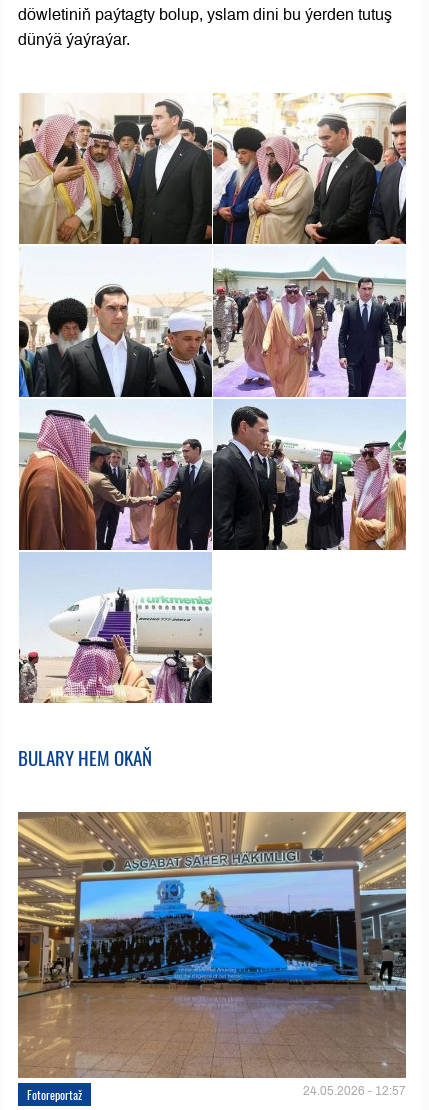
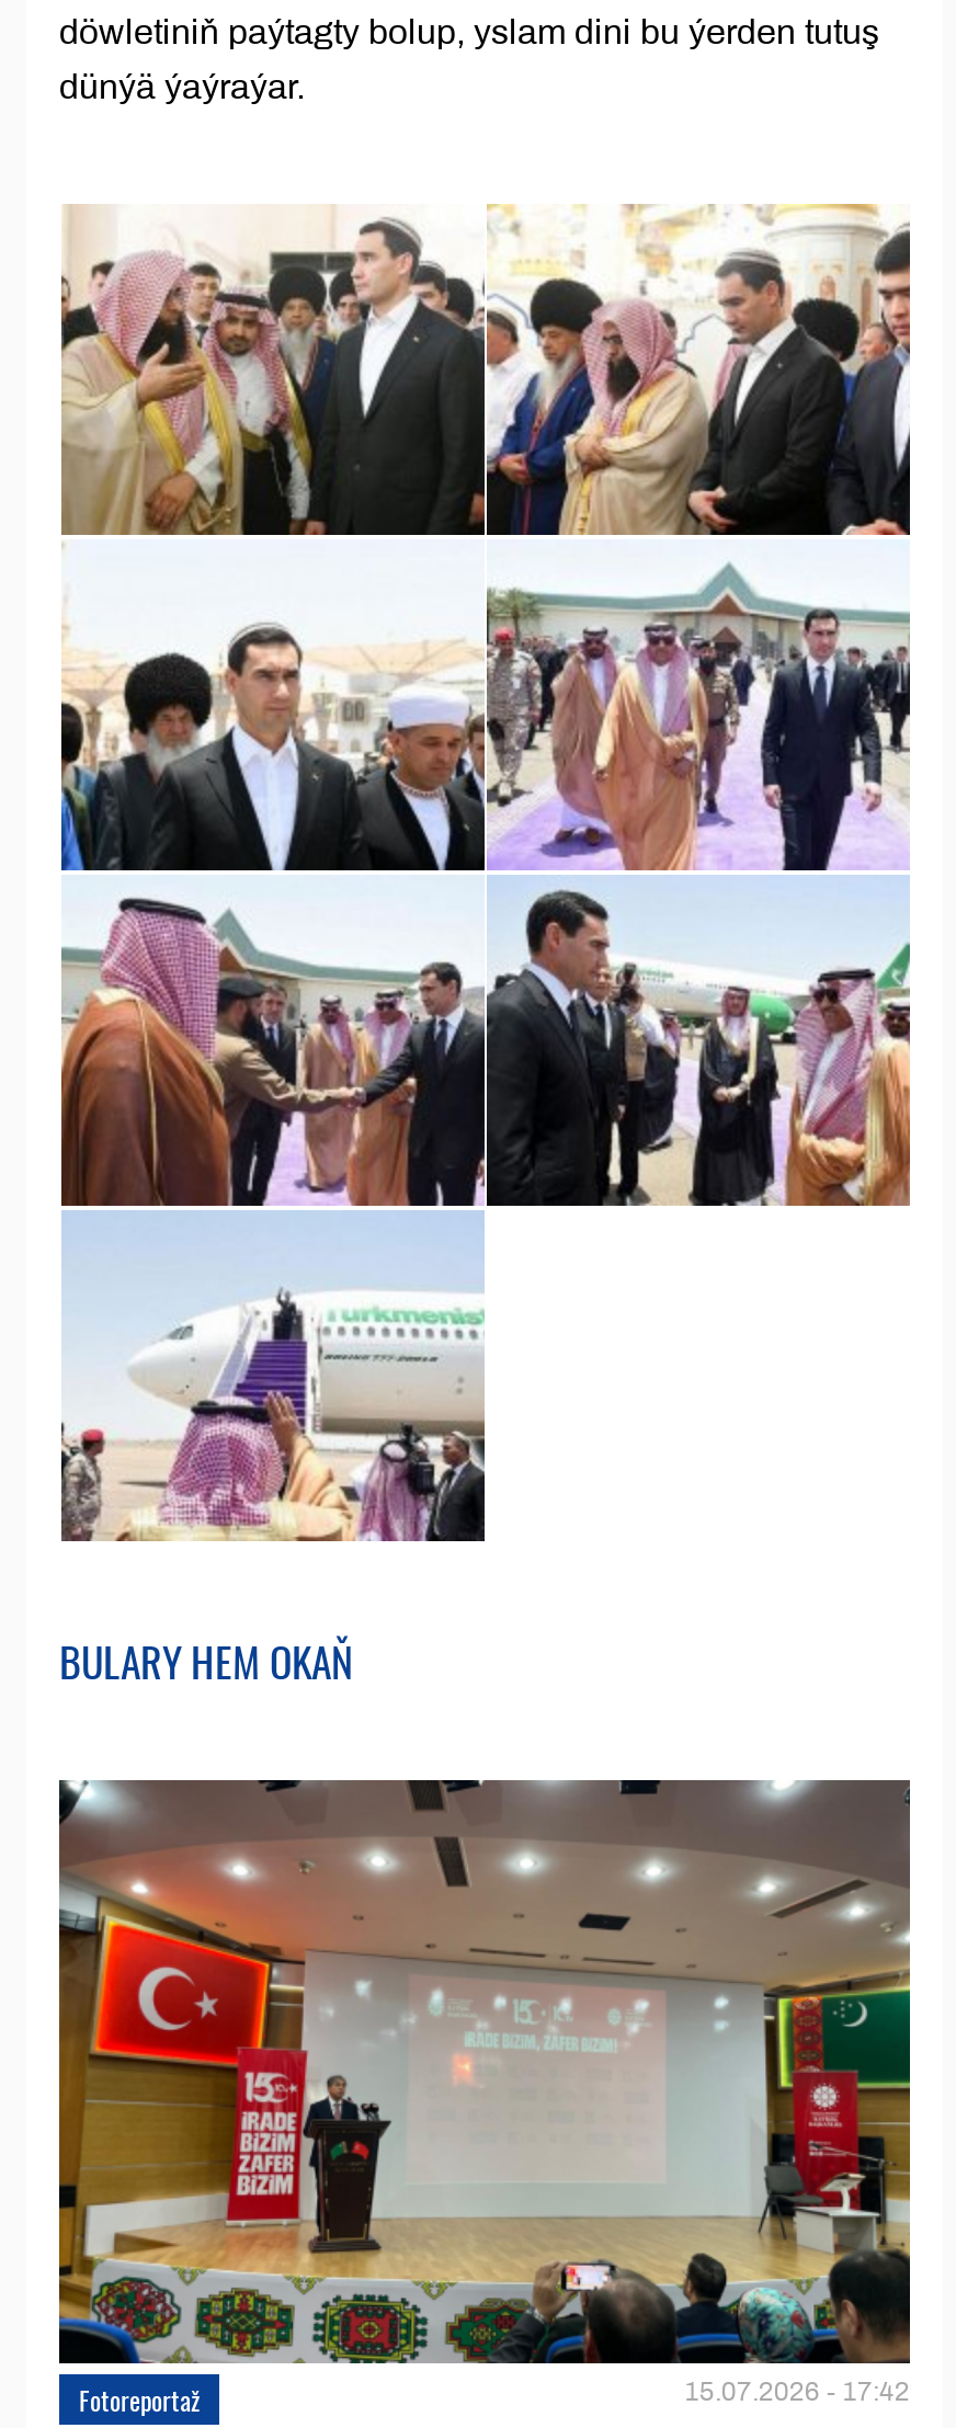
- [image]
- 24.05.2026 - 12:57
+ [image]
+ 15.07.2026 - 17:42
